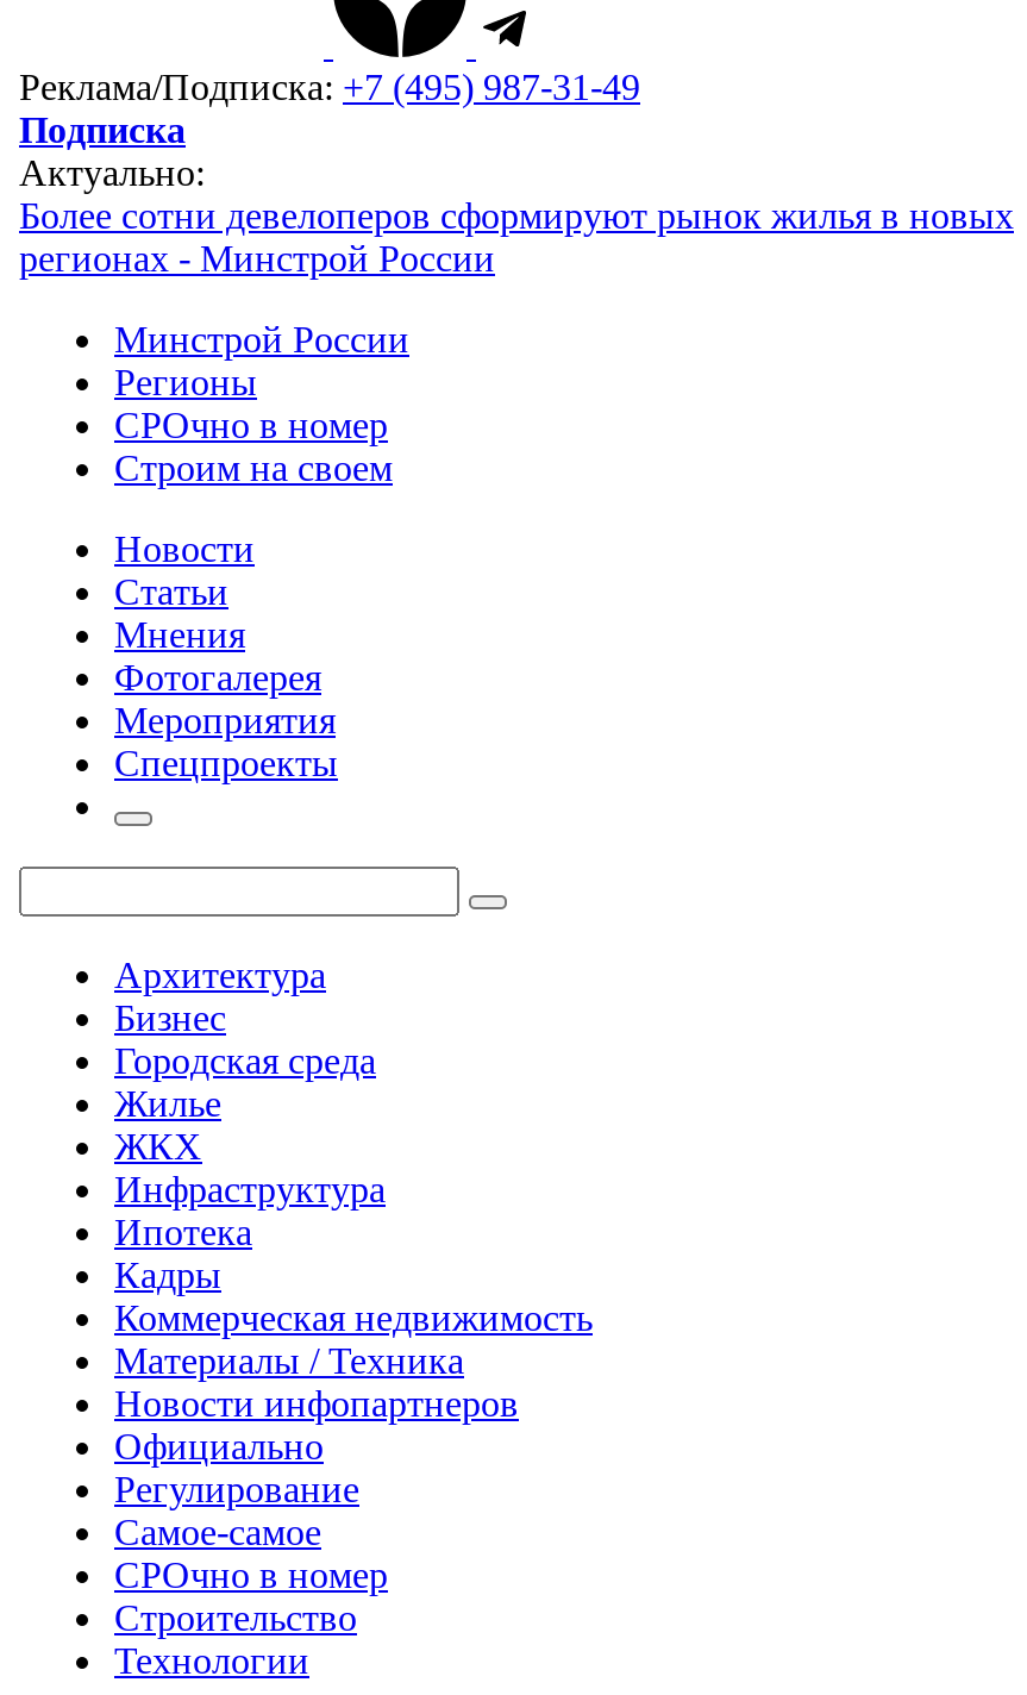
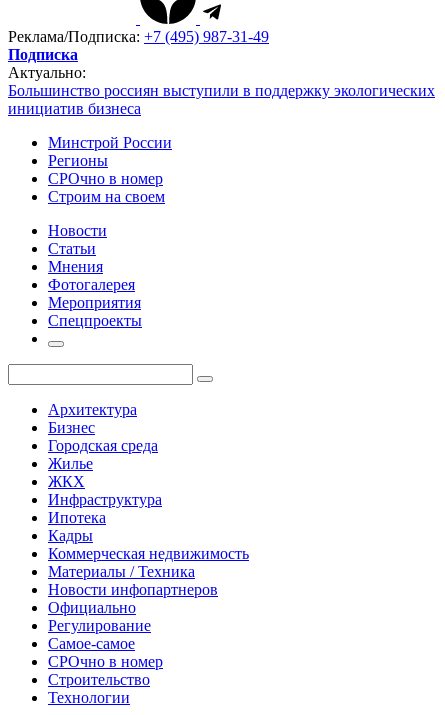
- Более сотни девелоперов сформируют рынок жилья в новых
- регионах - Минстрой России
+ Большинство россиян выступили в поддержку экологических
+ инициатив бизнеса
